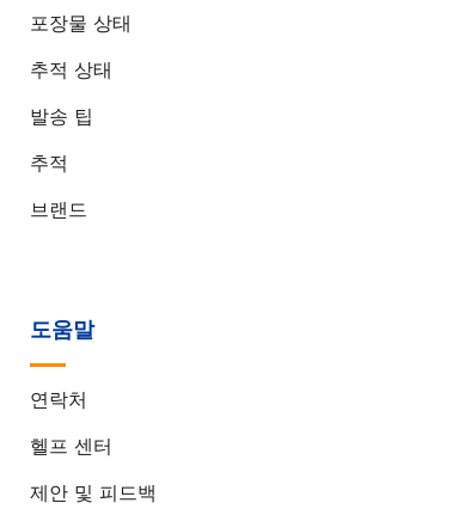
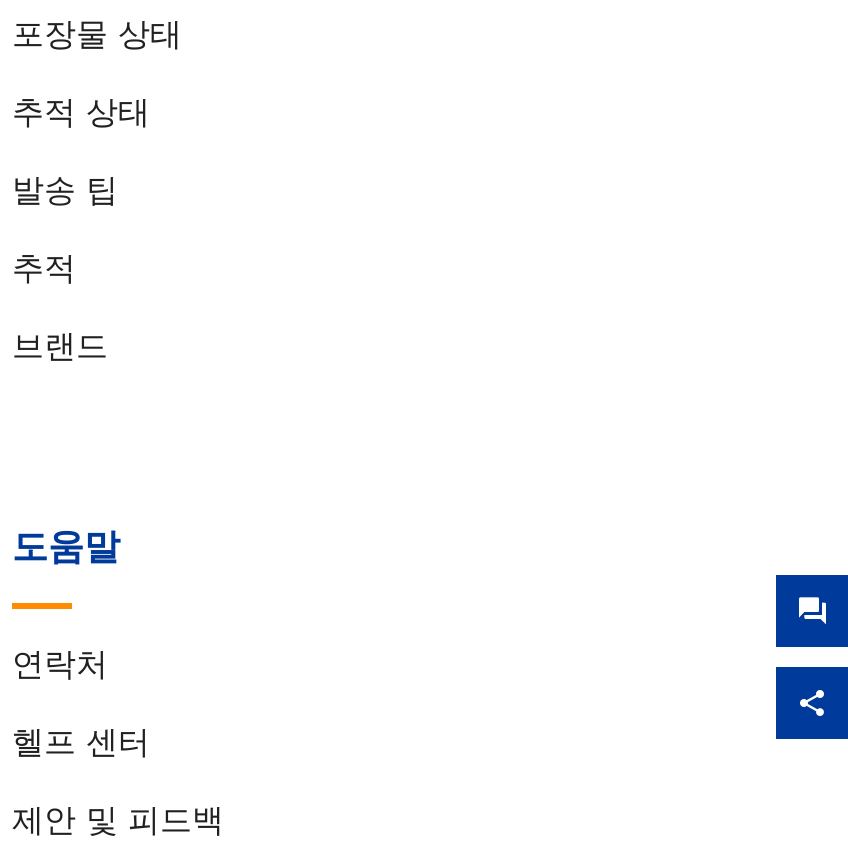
+ [image]

+ [image]
